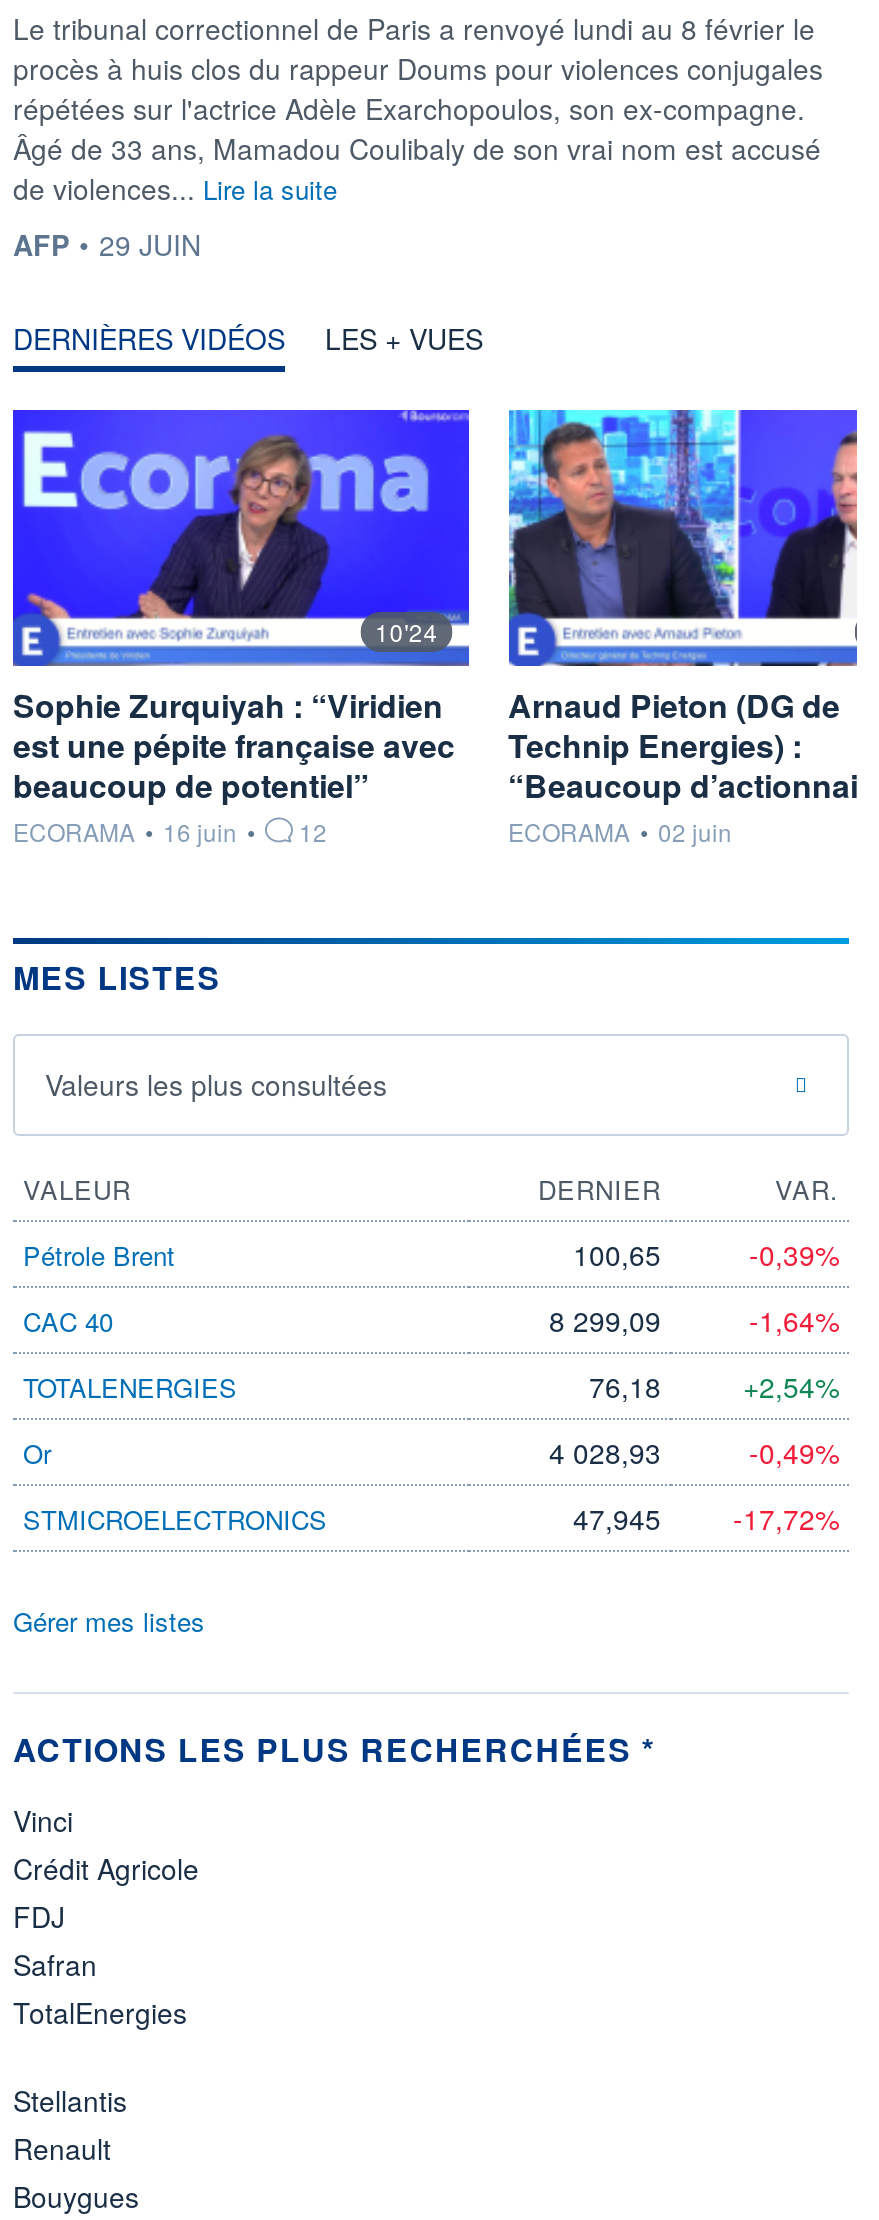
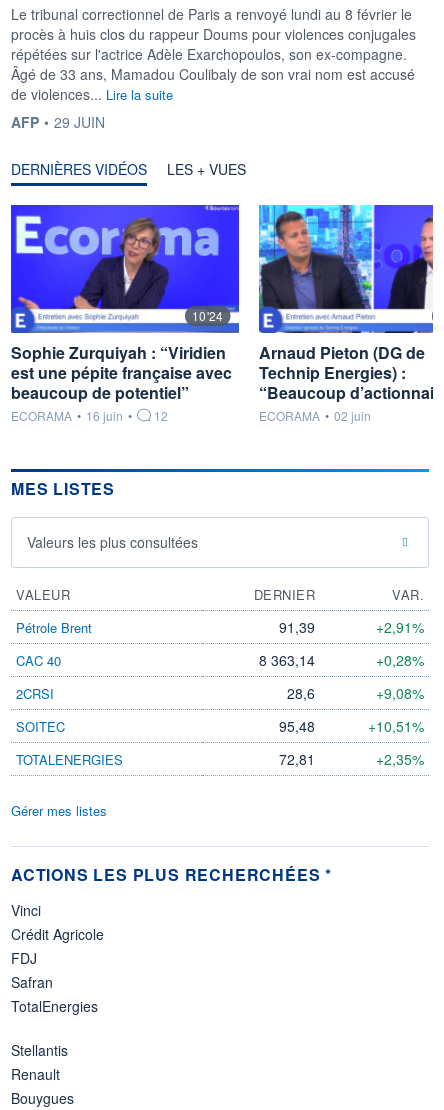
- 100,65
+ 91,39

- -0,39%
+ +2,91%

- 8 299,09
- -1,64%
+ 8 363,14
+ +0,28%
+ 2CRSI
+ 28,6
+ +9,08%
+ SOITEC
+ 95,48
+ +10,51%

- 76,18
- +2,54%
- Or
- 4 028,93
- -0,49%
- STMICROELECTRONICS
- 47,945
- -17,72%
+ 72,81
+ +2,35%

moved down: TOTALENERGIES
